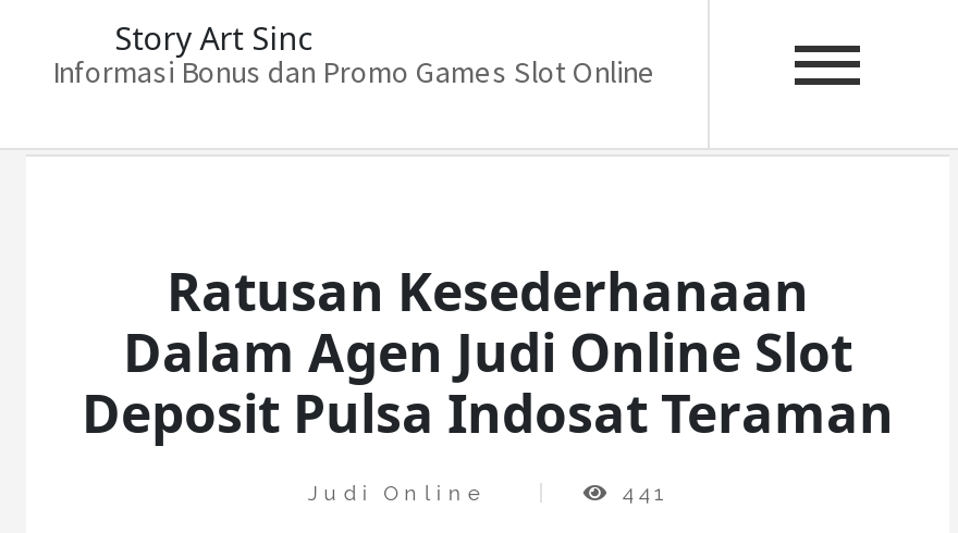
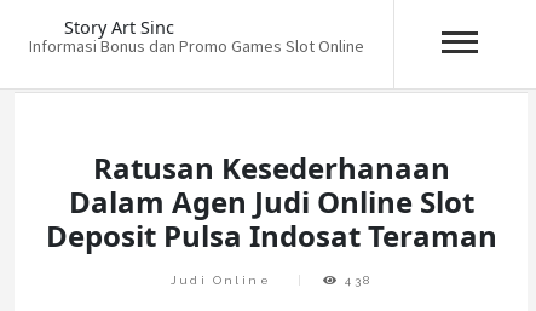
- 441
+ 438
